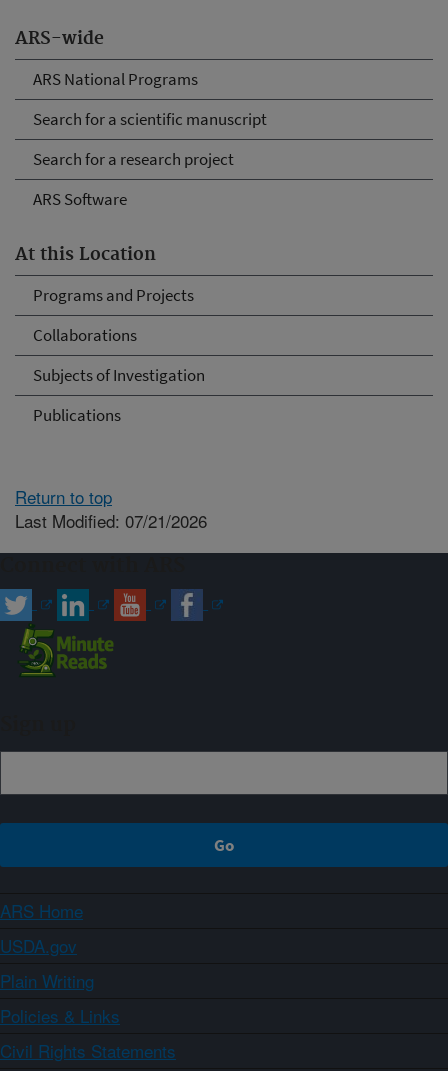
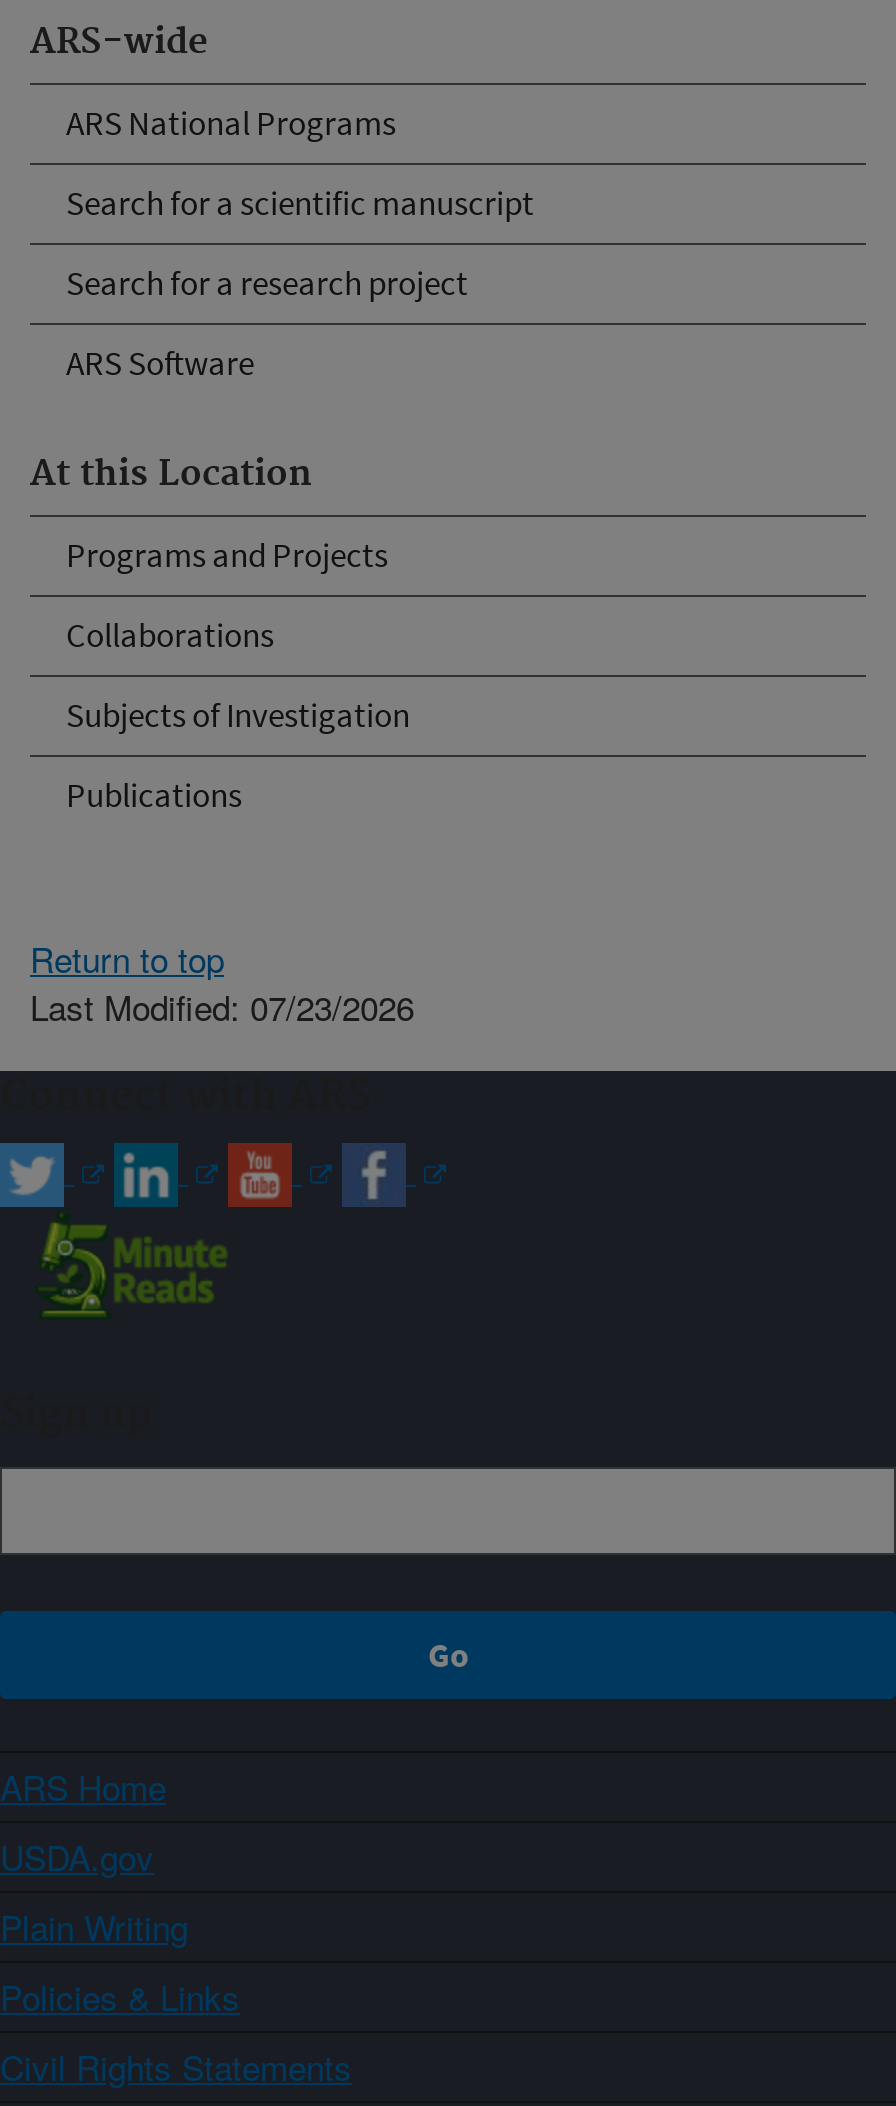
- Last Modified: 07/21/2026
+ Last Modified: 07/23/2026
